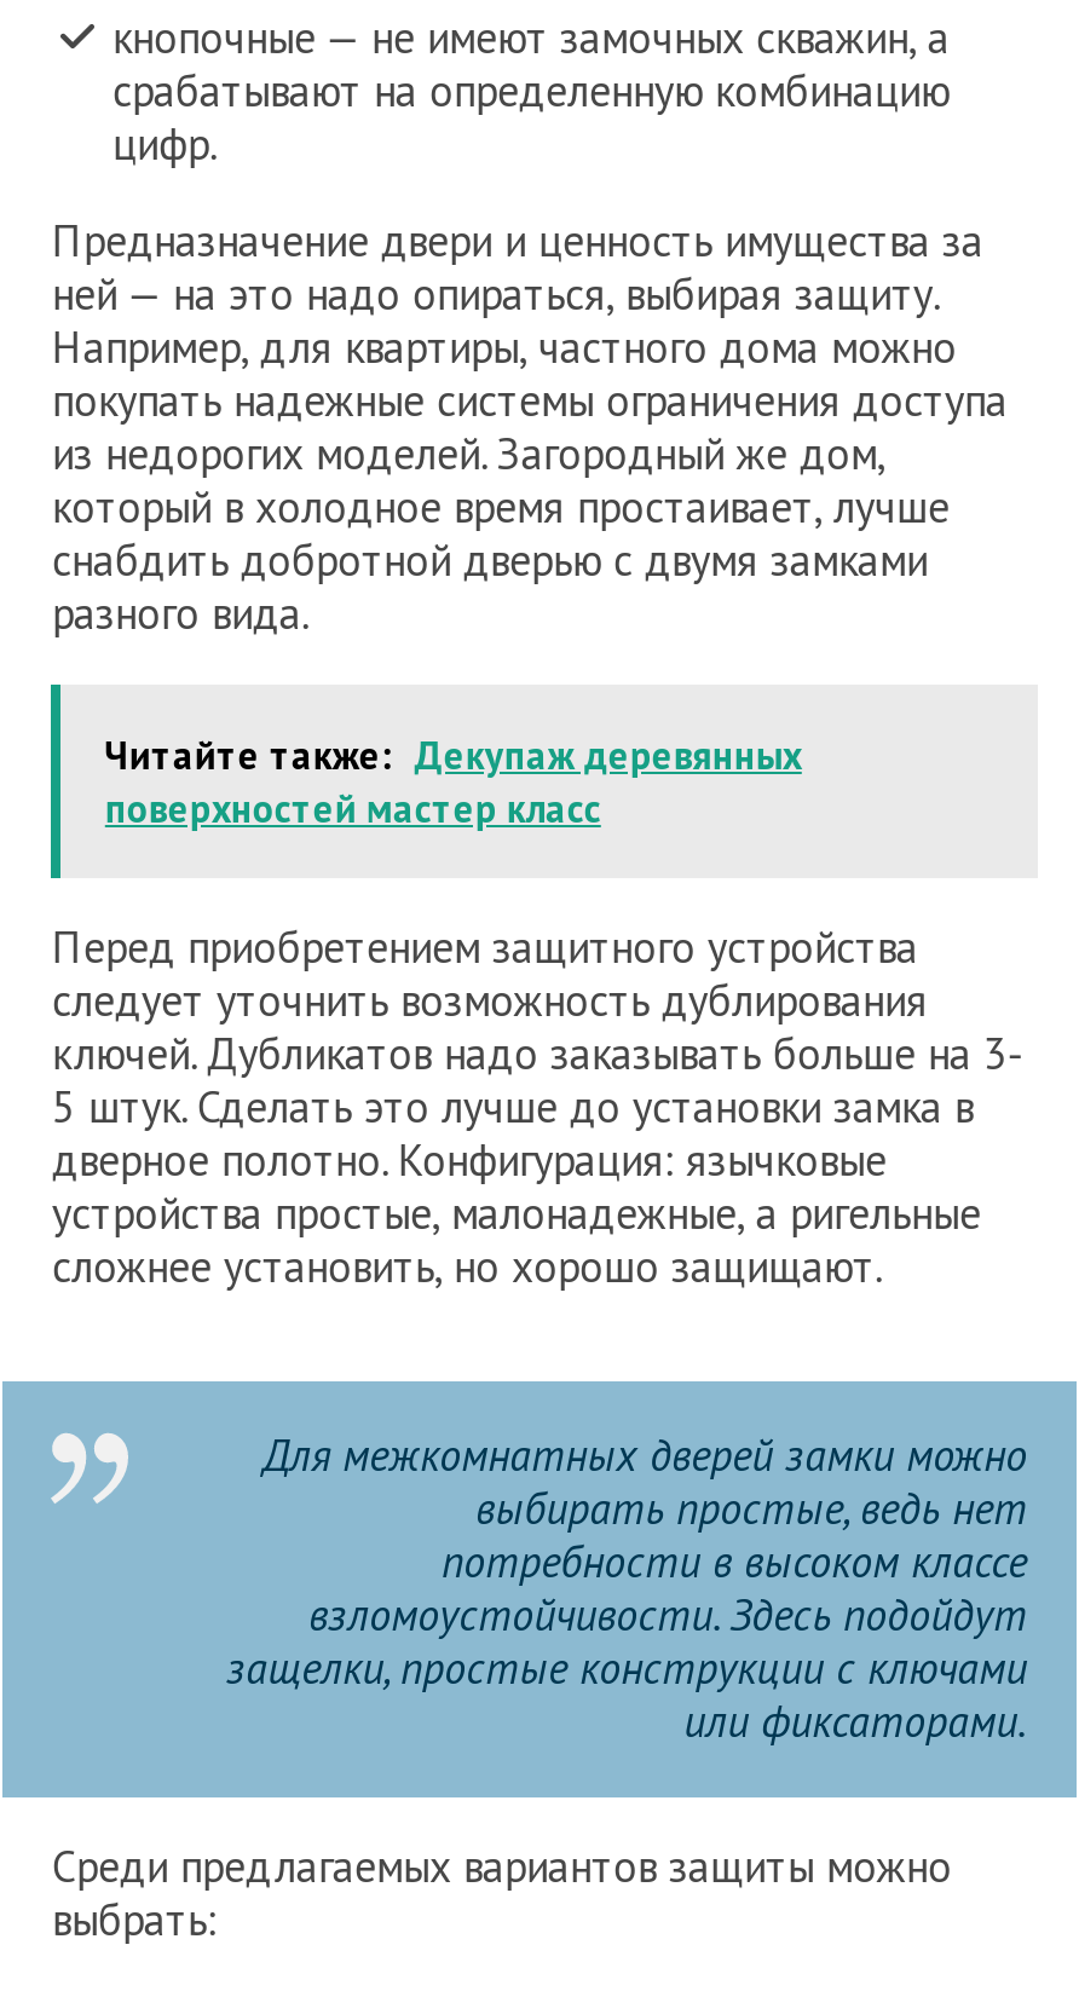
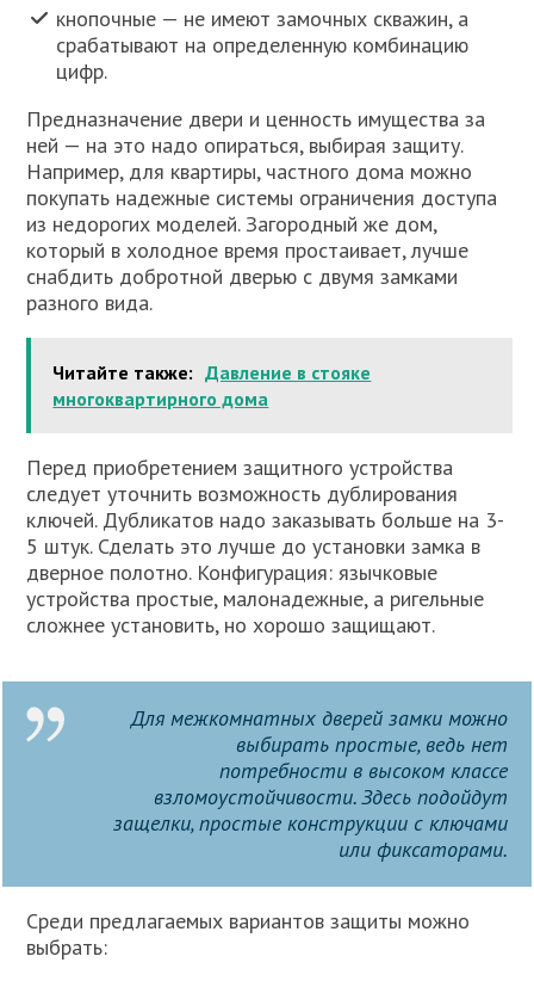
- Читайте также: Декупаж деревянных
- поверхностей мастер класс
+ Читайте также: Давление в стояке
+ многоквартирного дома
